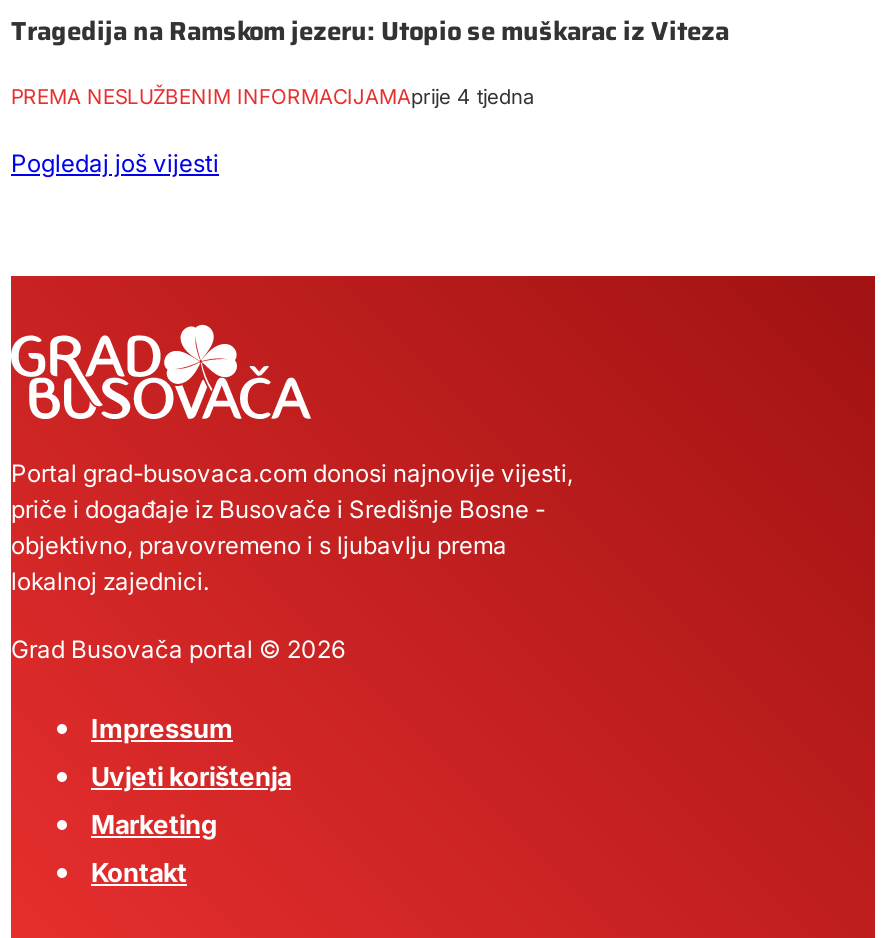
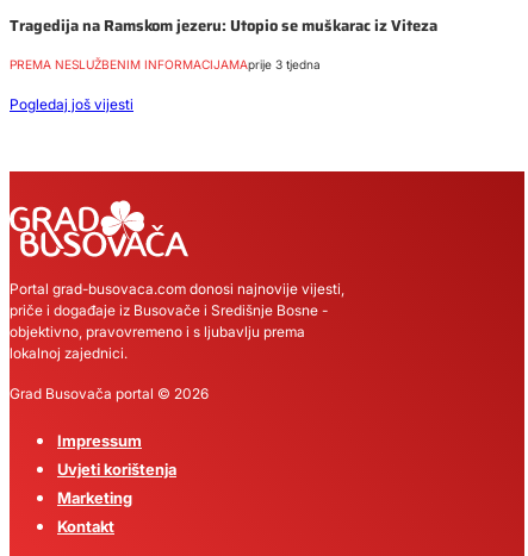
- PREMA NESLUŽBENIM INFORMACIJAMAprije 4 tjedna
+ PREMA NESLUŽBENIM INFORMACIJAMAprije 3 tjedna
